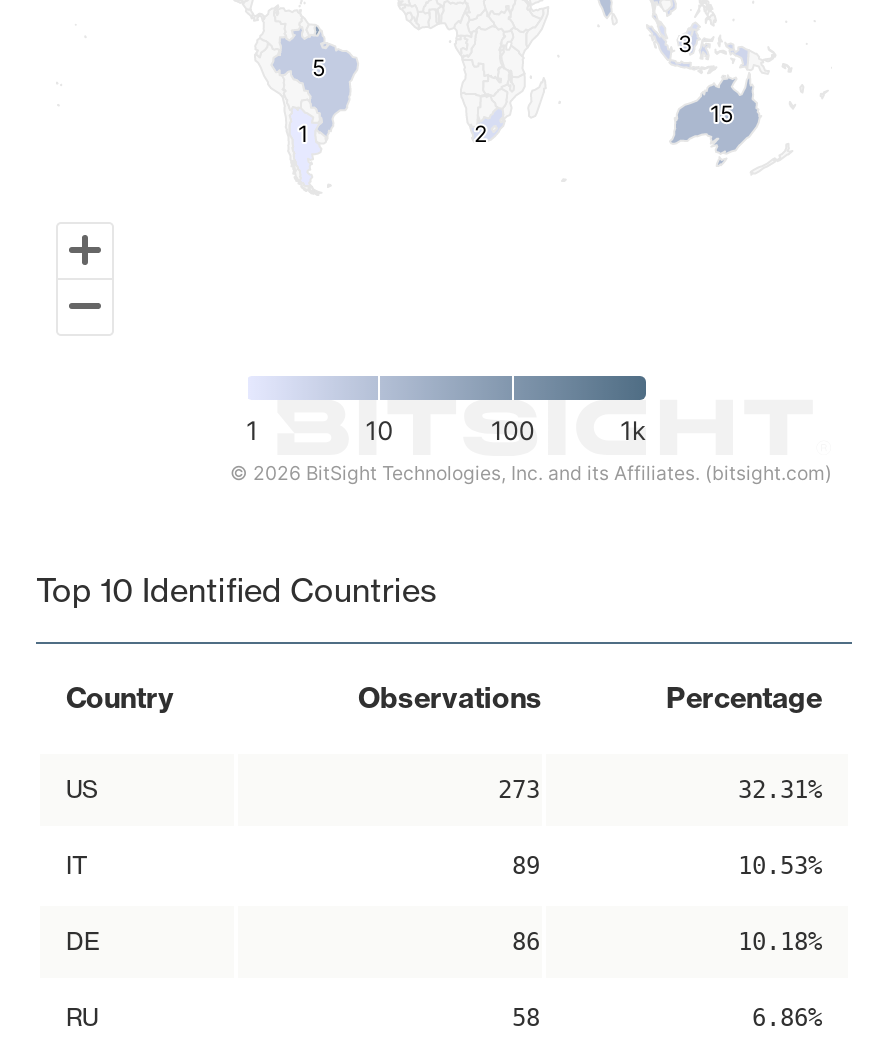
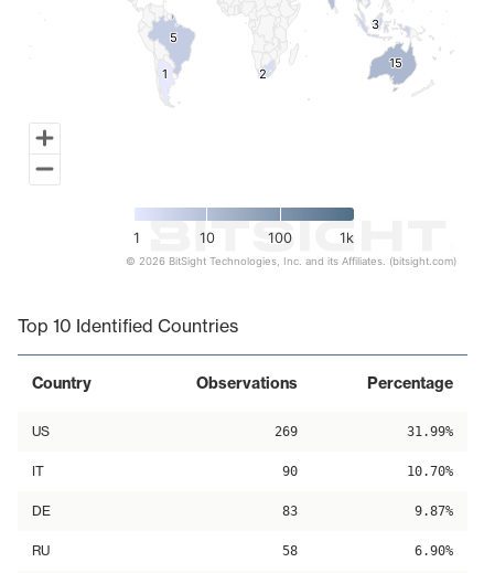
- 273
+ 269

- 32.31%
+ 31.99%

- 89
+ 90

- 10.53%
+ 10.70%

- 86
+ 83

- 10.18%
+ 9.87%

- 6.86%
+ 6.90%
